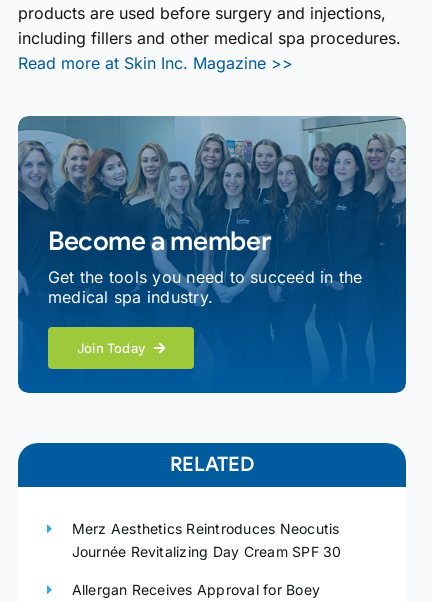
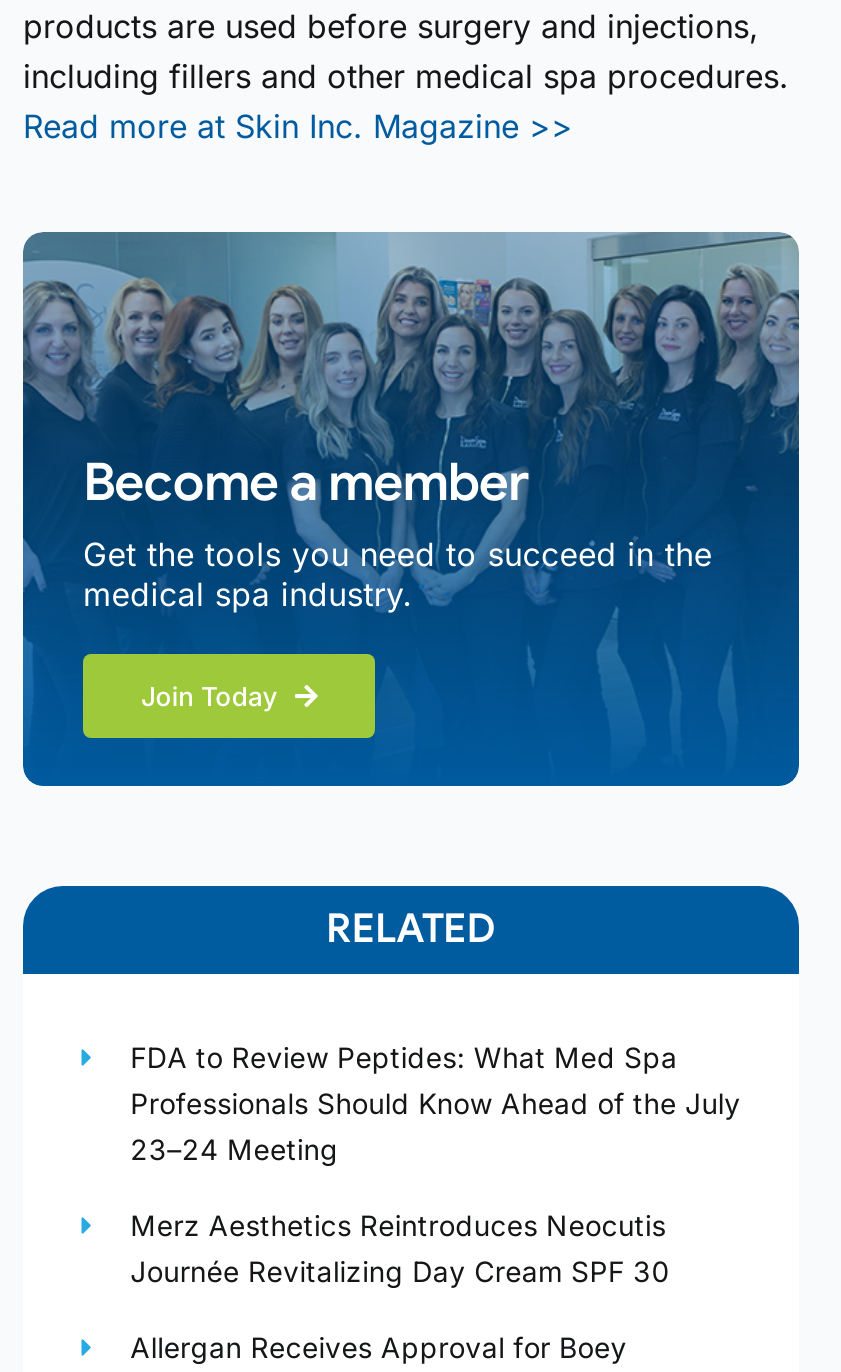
+ FDA to Review Peptides: What Med Spa
+ Professionals Should Know Ahead of the July
+ 23–24 Meeting
